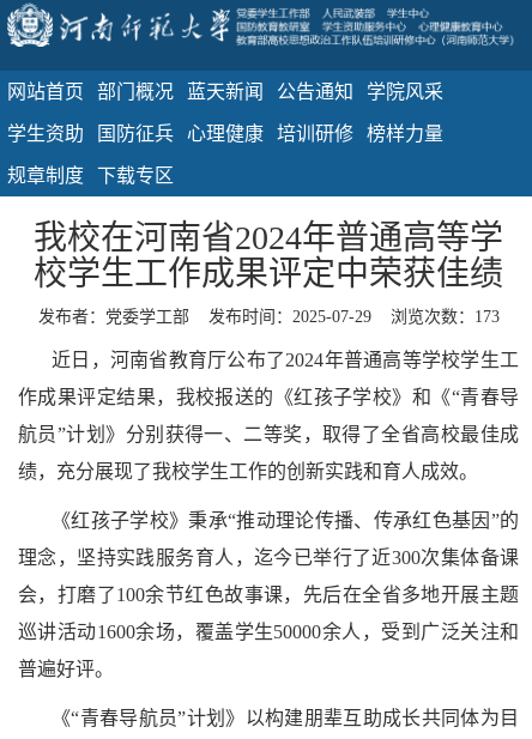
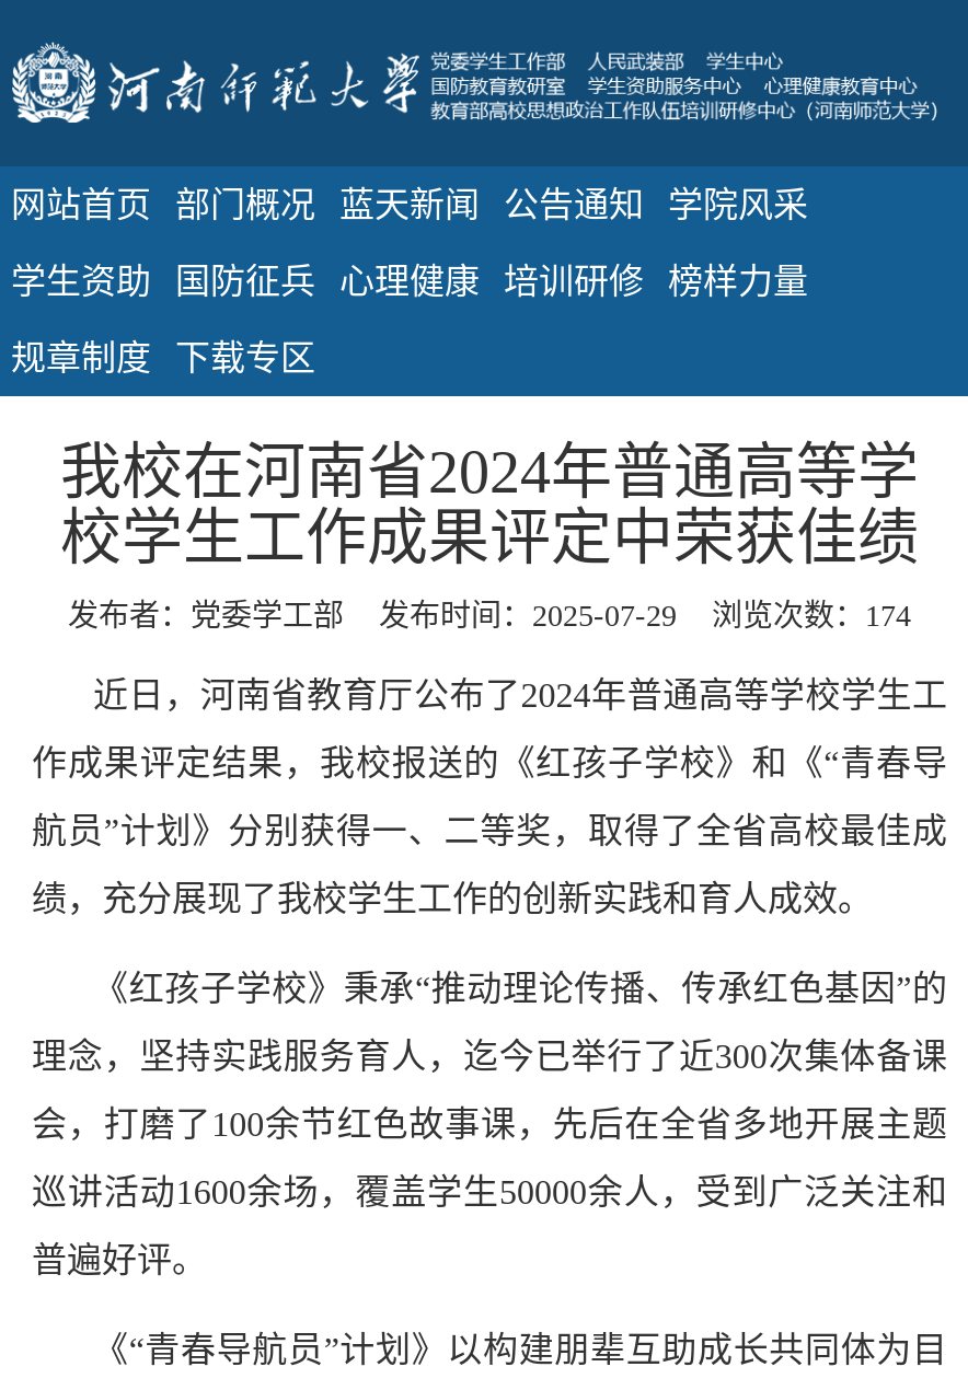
- 发布者：党委学工部 发布时间：2025-07-29 浏览次数：173
+ 发布者：党委学工部 发布时间：2025-07-29 浏览次数：174
